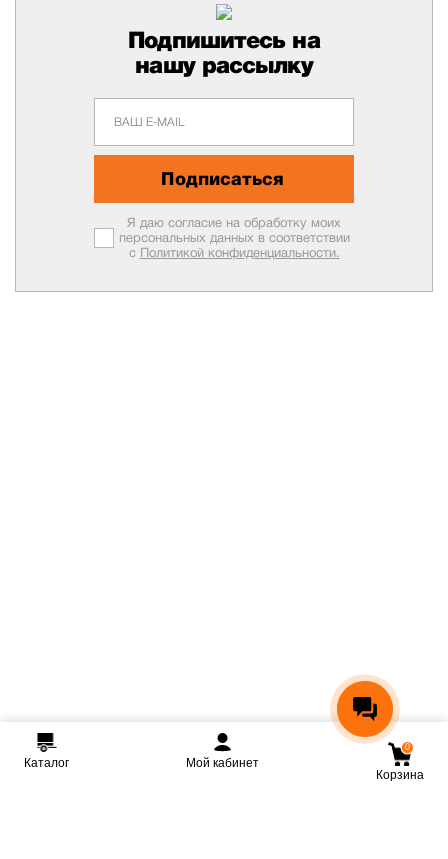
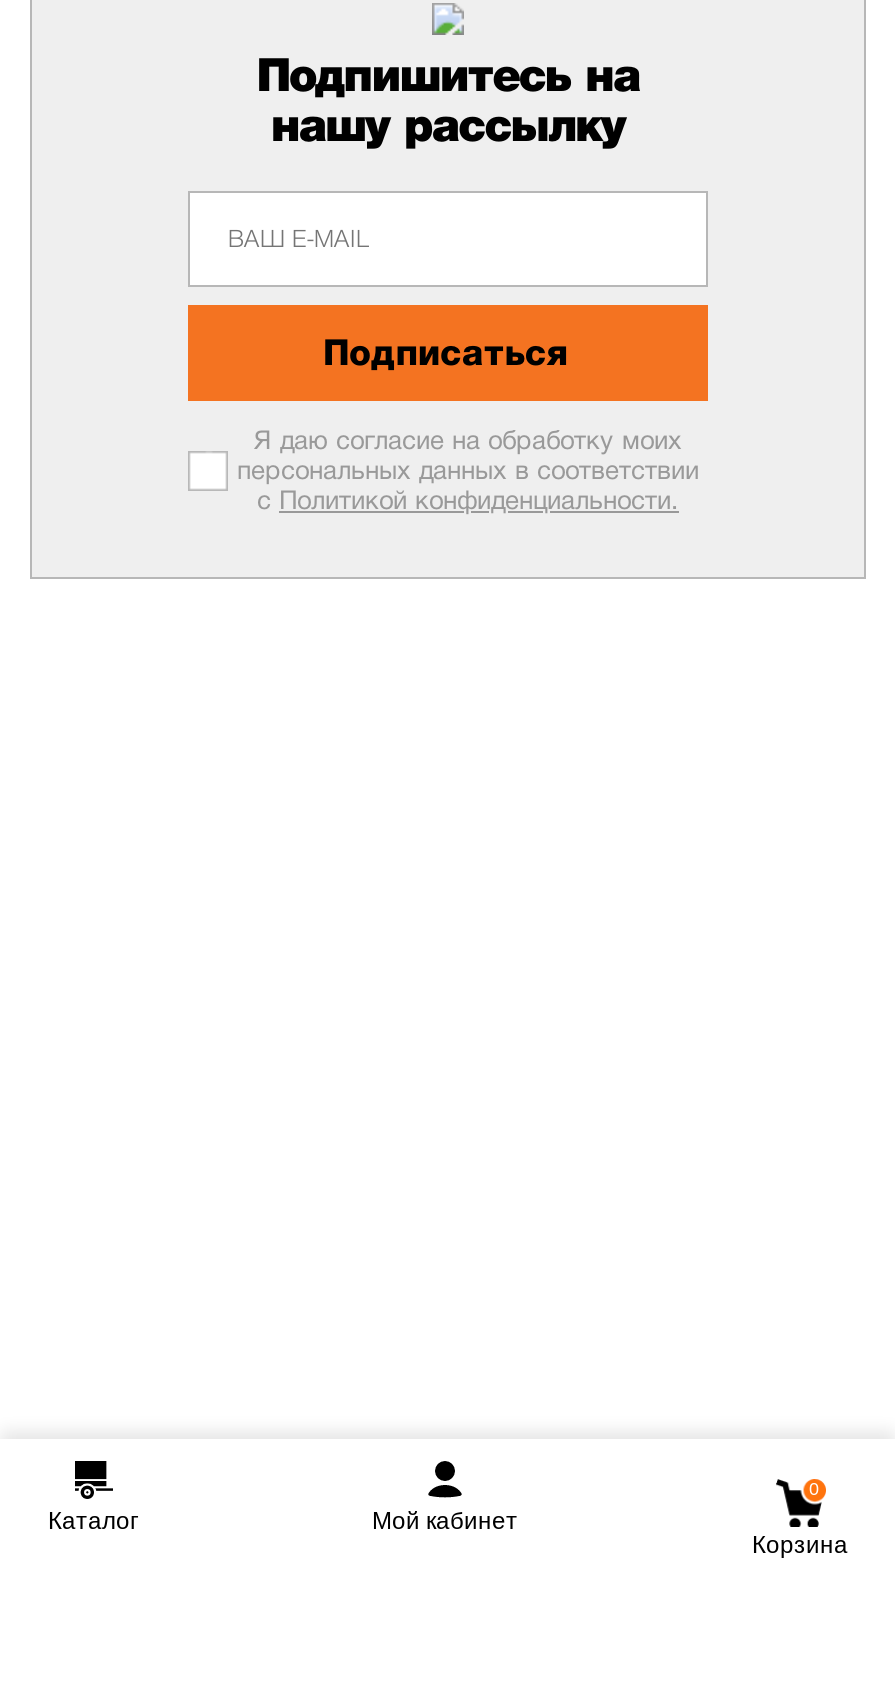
- [image]
